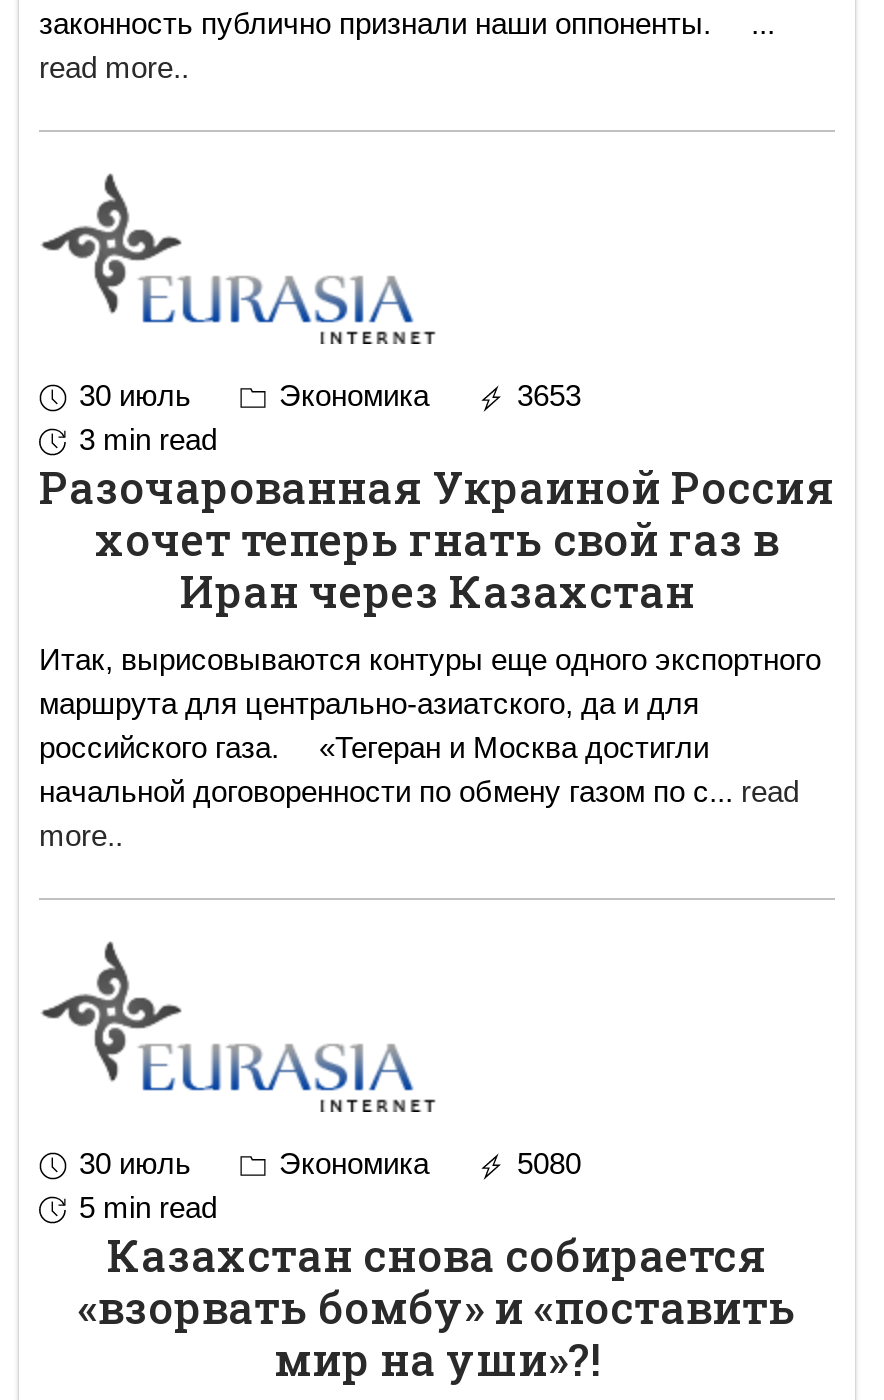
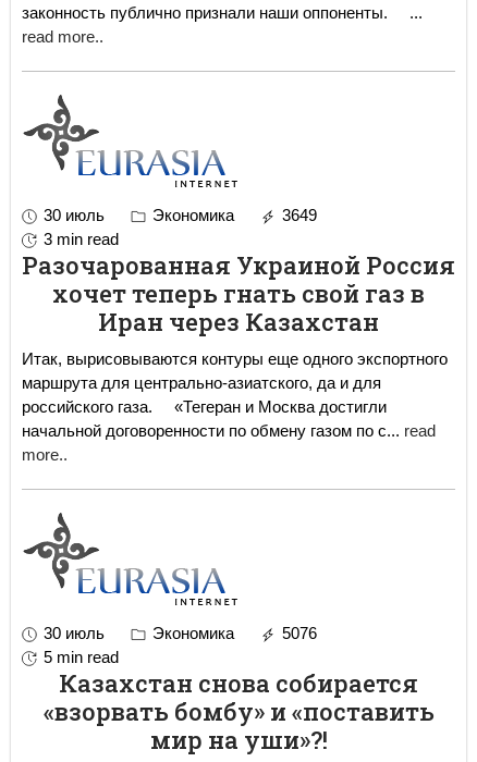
- 3653
+ 3649

- 5080
+ 5076
